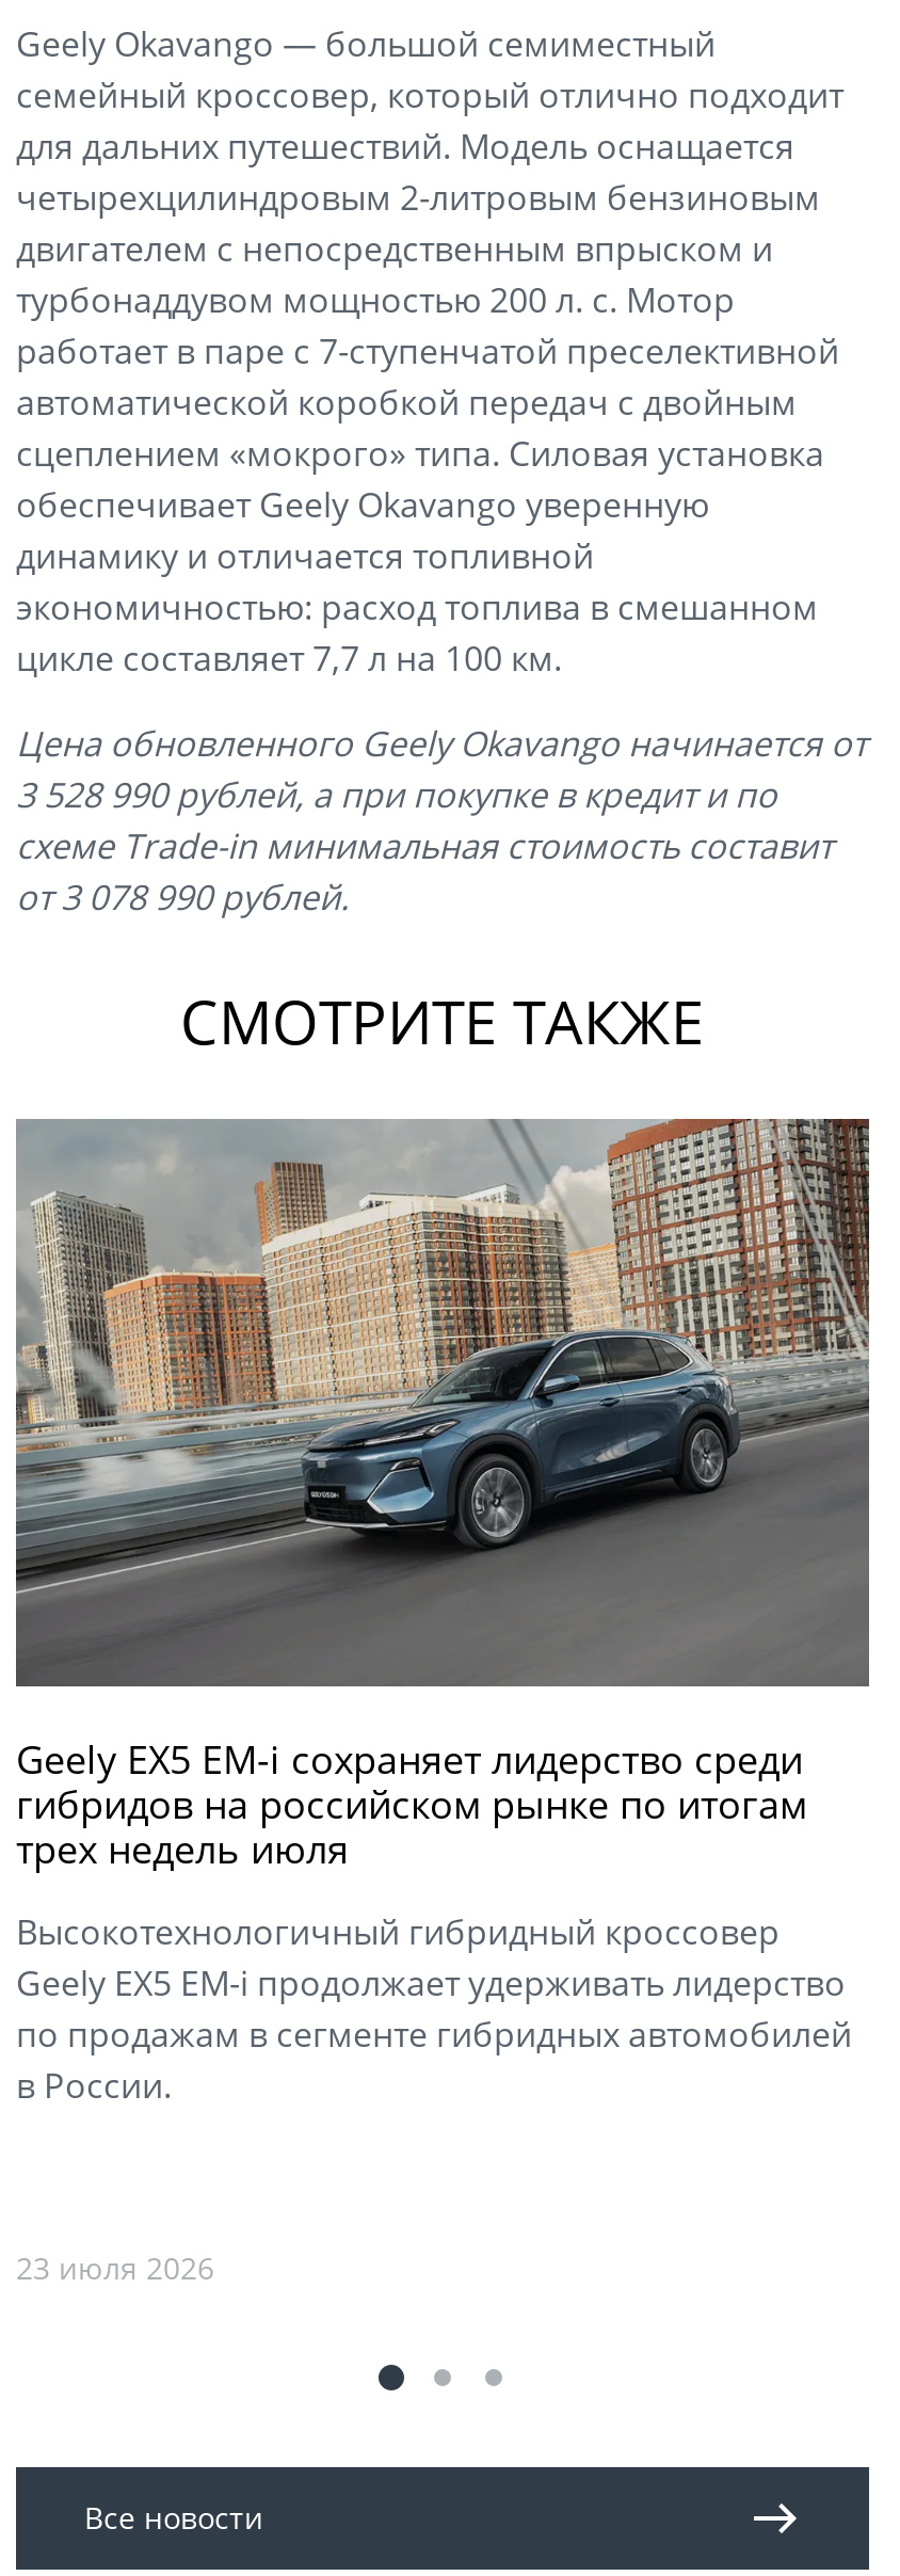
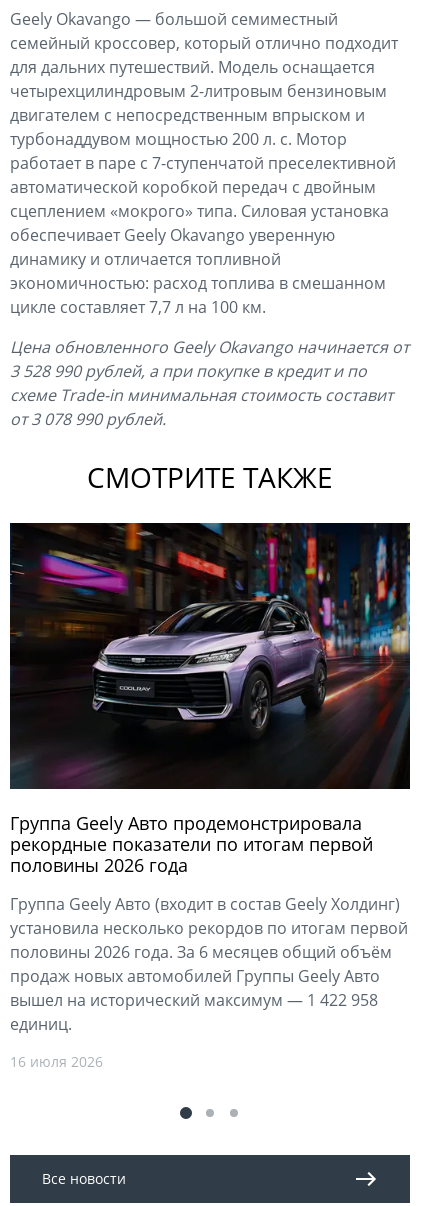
- [image]
- Geely EX5 EM-i сохраняет лидерство среди
- гибридов на российском рынке по итогам
- трех недель июля
+ [image]
+ Группа Geely Авто продемонстрировала
+ рекордные показатели по итогам первой
+ половины 2026 года

- Высокотехнологичный гибридный кроссовер
- Geely EX5 EM-i продолжает удерживать лидерство
- по продажам в сегменте гибридных автомобилей
- в России.
+ Группа Geely Авто (входит в состав Geely Холдинг)
+ установила несколько рекордов по итогам первой
+ половины 2026 года. За 6 месяцев общий объём
+ продаж новых автомобилей Группы Geely Авто
+ вышел на исторический максимум — 1 422 958
+ единиц.

- 23 июля 2026
+ 16 июля 2026
